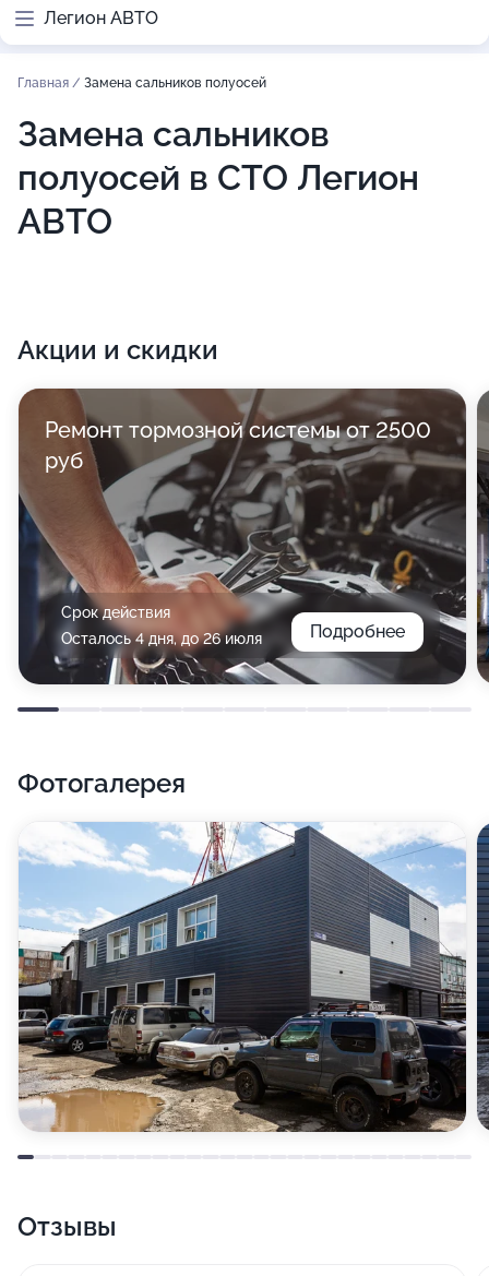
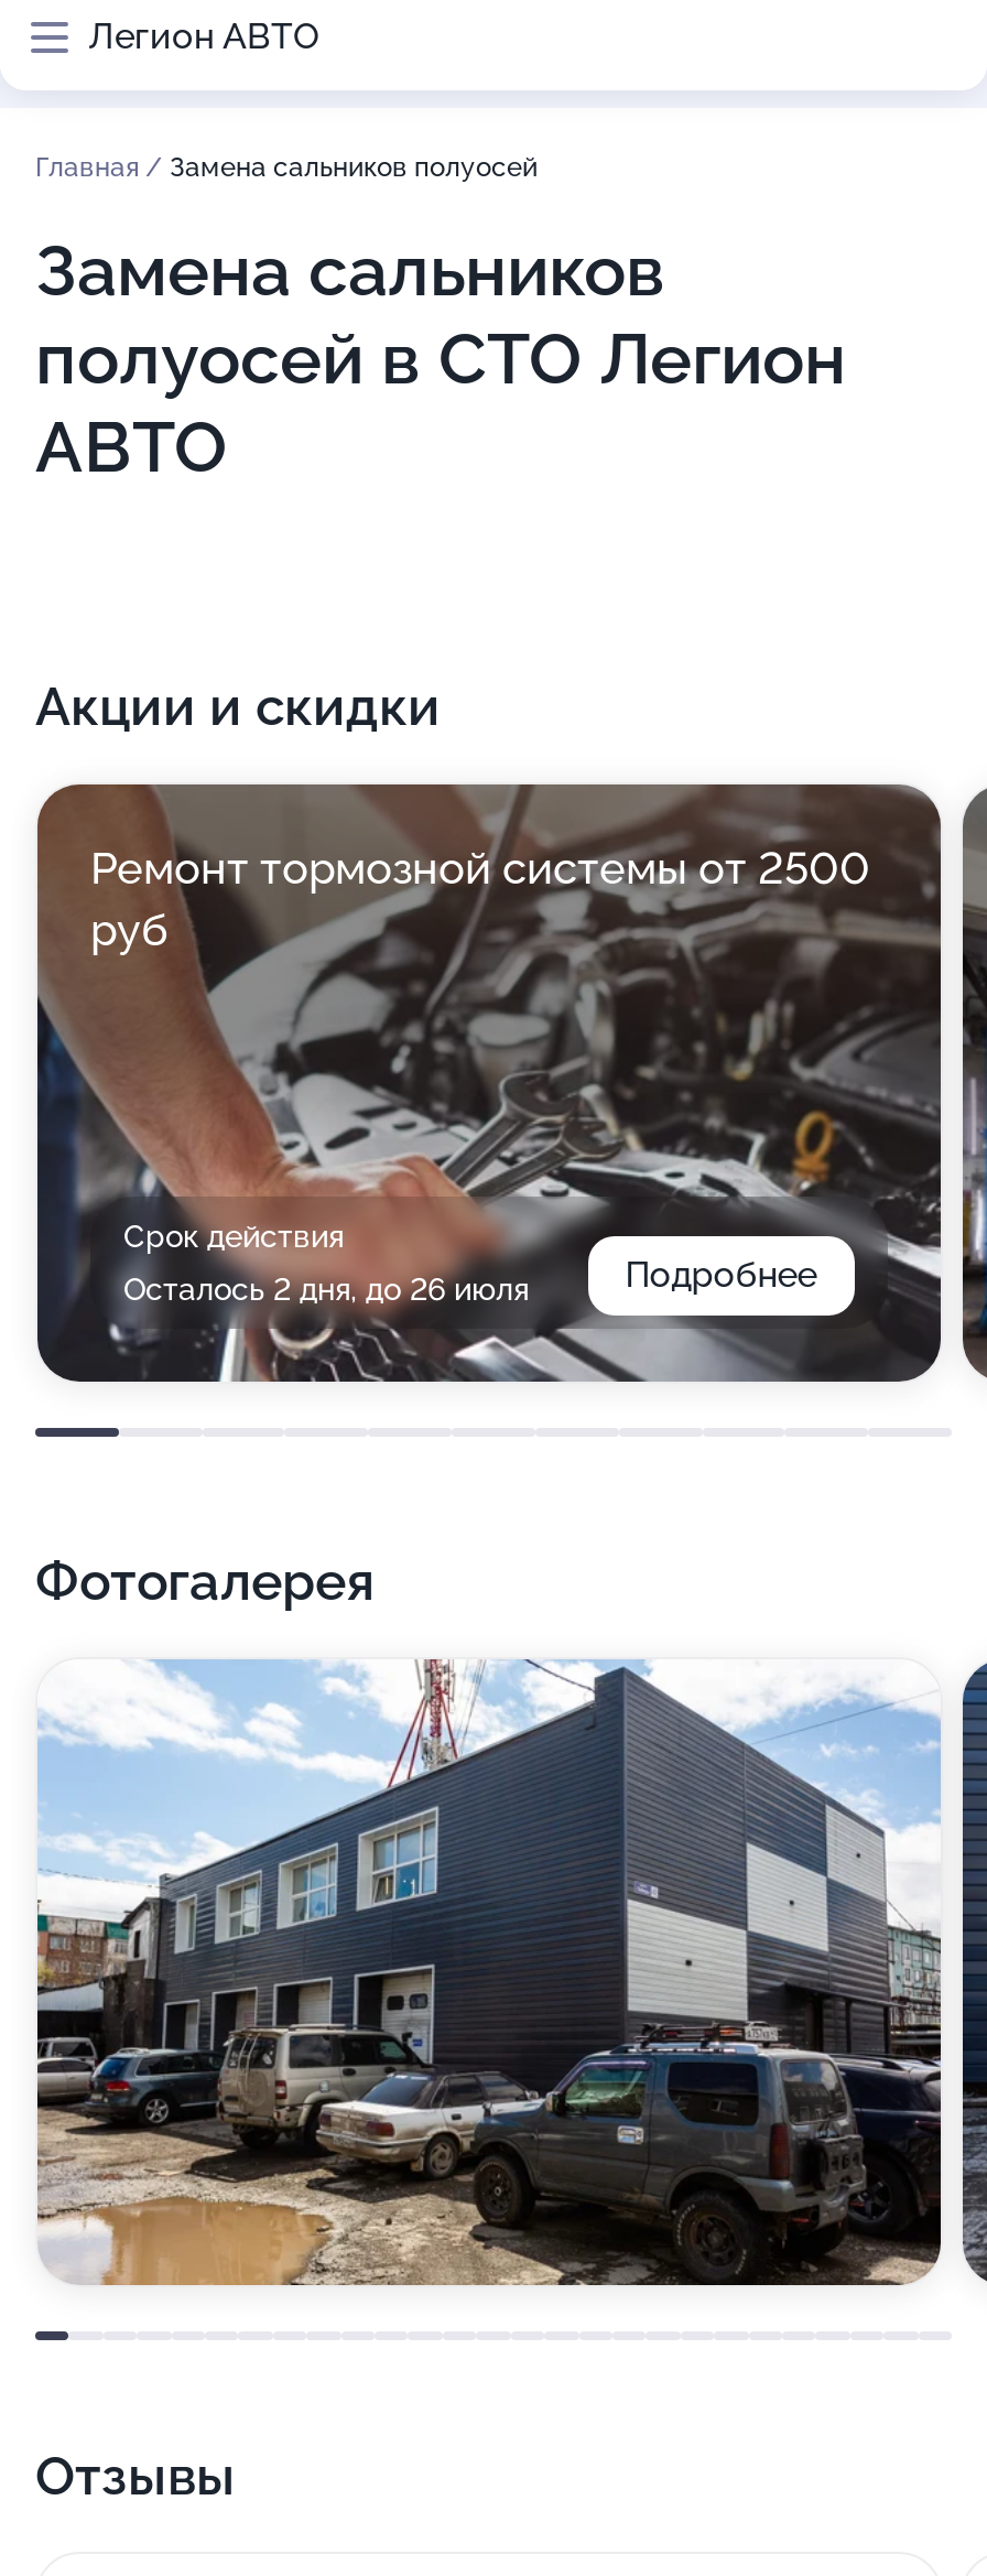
- Осталось 4 дня, до 26 июля
+ Осталось 2 дня, до 26 июля
